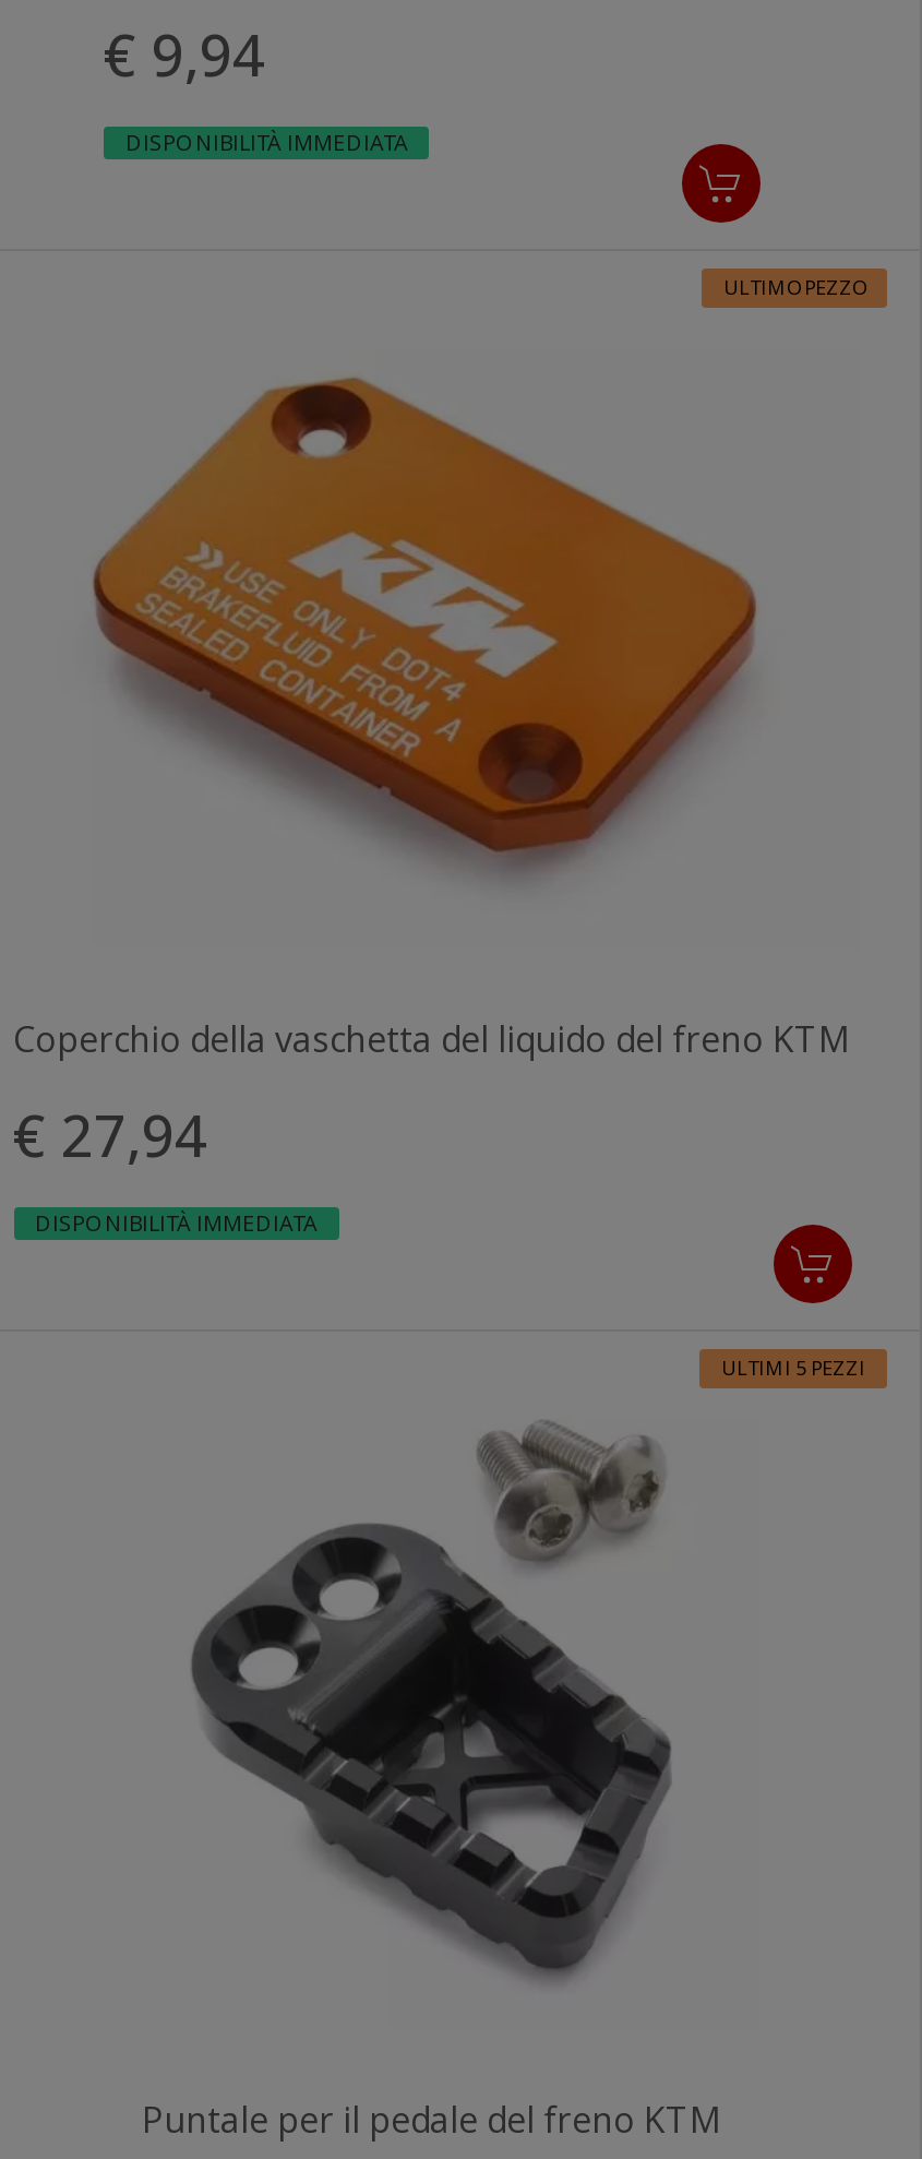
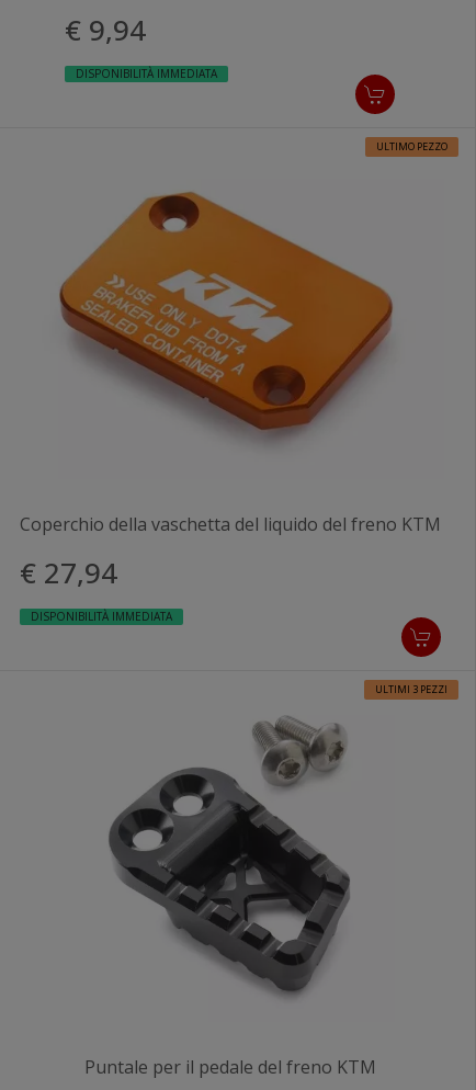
- ULTIMI 5 PEZZI
+ ULTIMI 3 PEZZI
